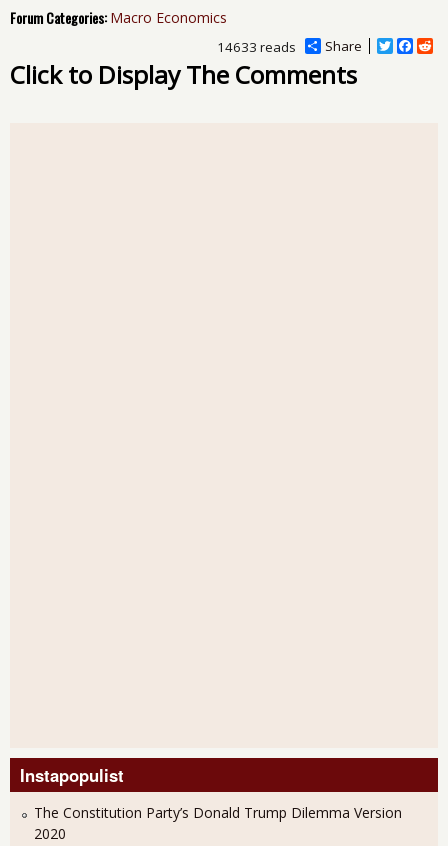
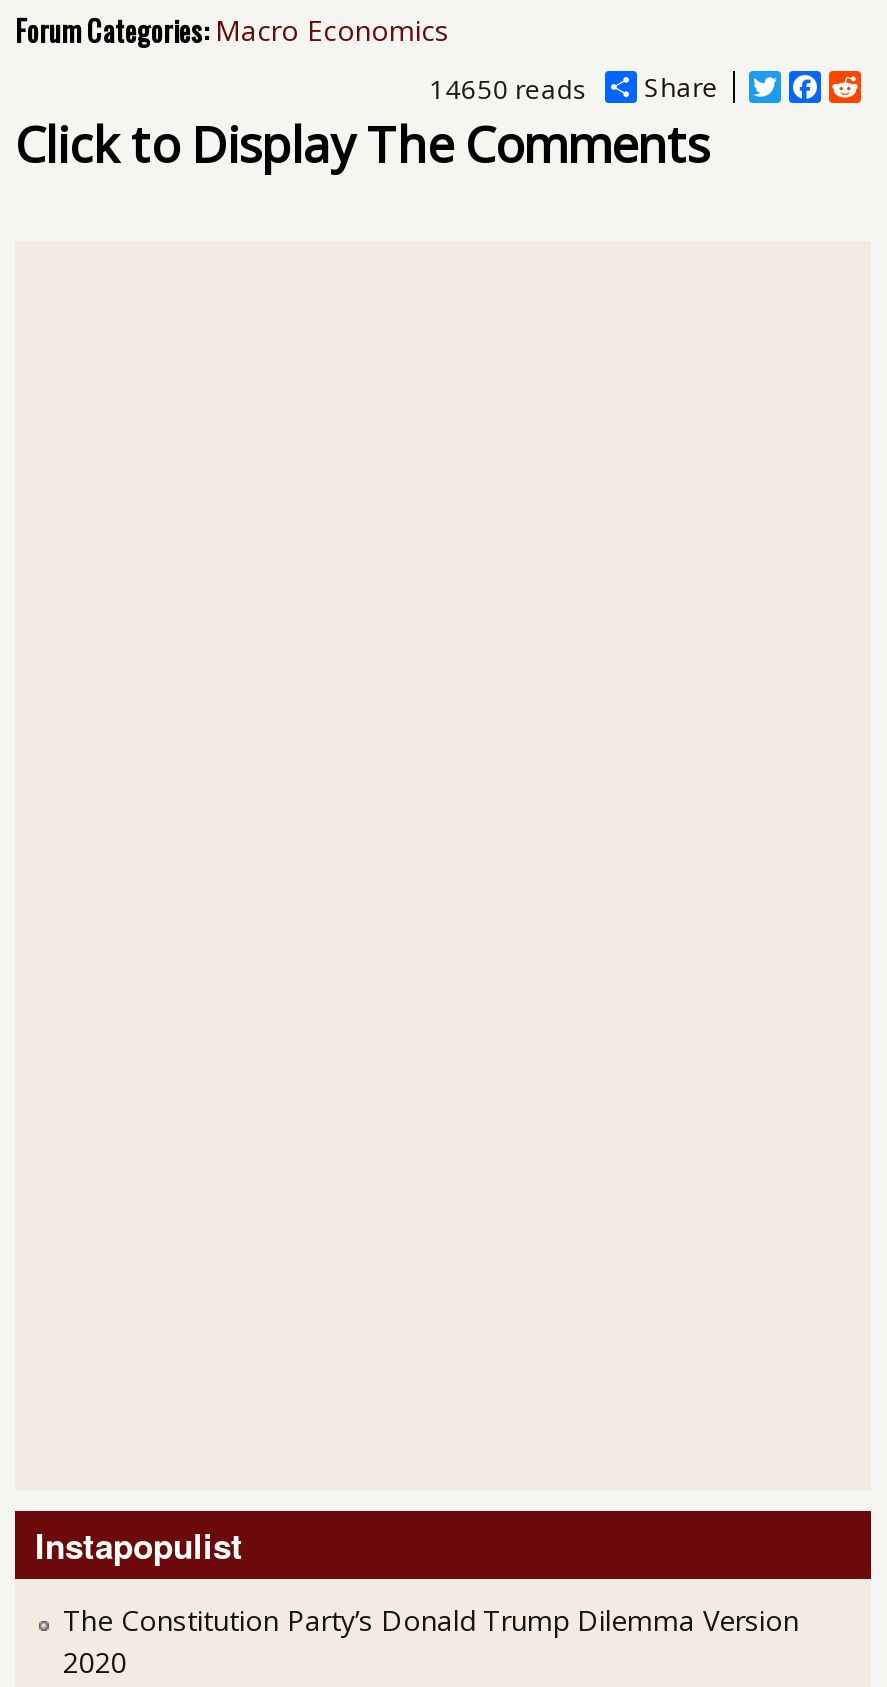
- 14633 reads
+ 14650 reads
